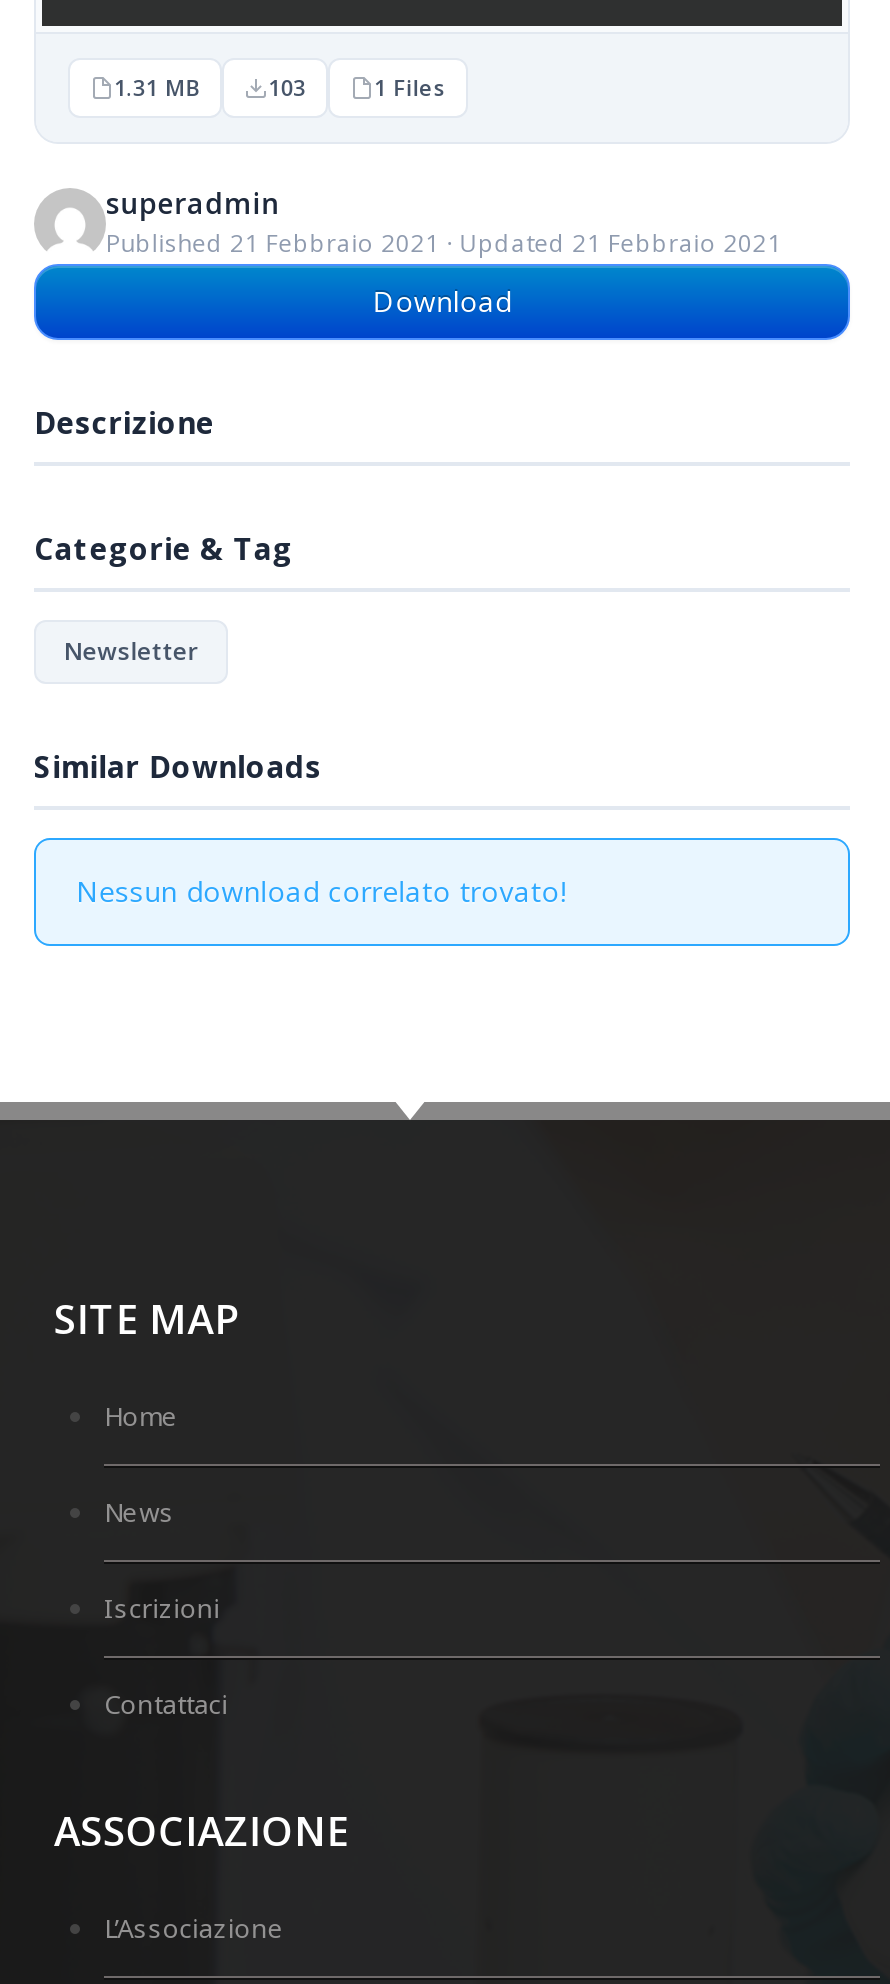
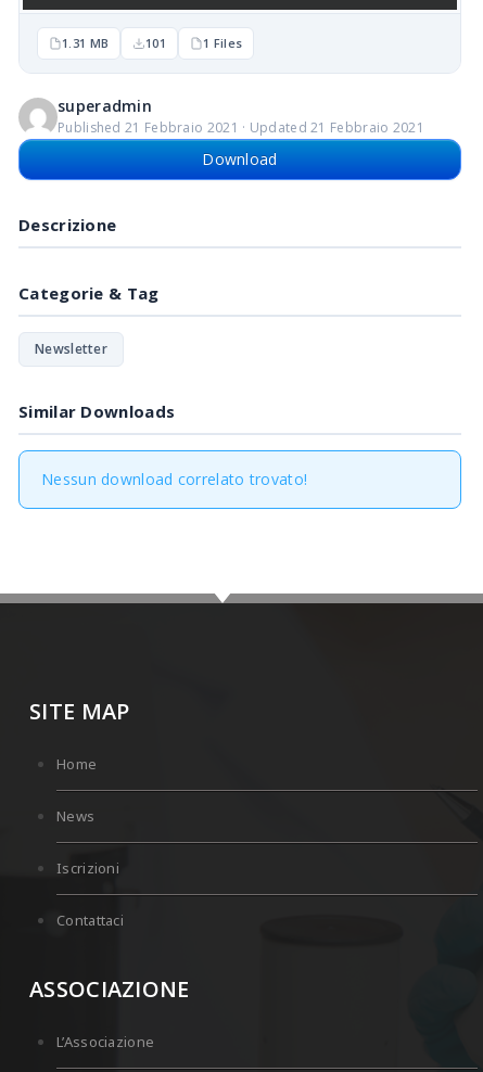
- 103
+ 101
